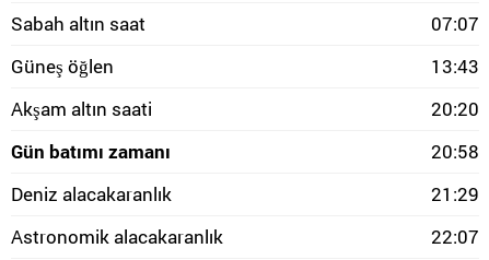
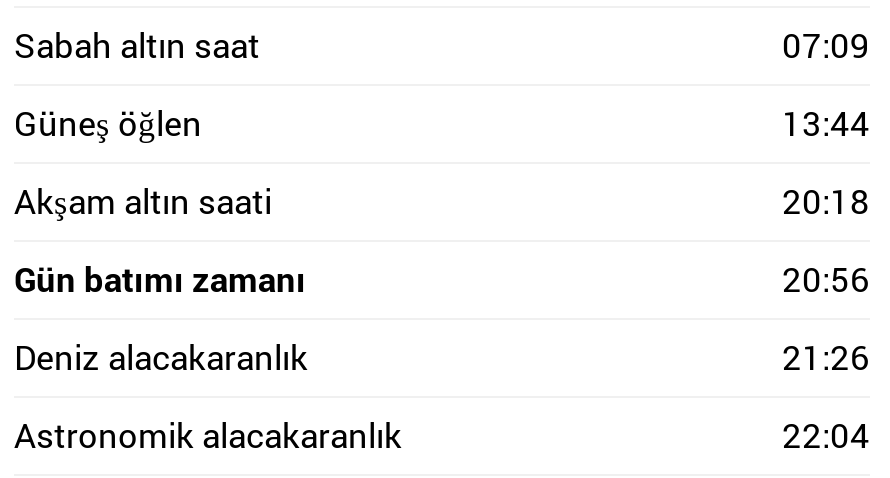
- 07:07
+ 07:09

- 13:43
+ 13:44

- 20:20
+ 20:18

- 20:58
+ 20:56

- 21:29
+ 21:26

- 22:07
+ 22:04
